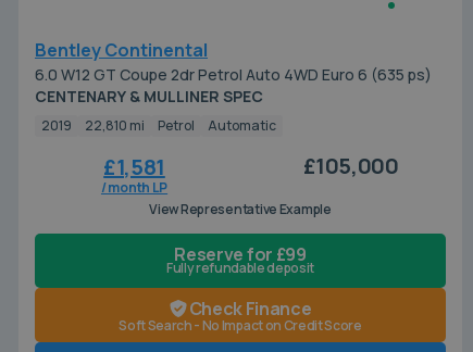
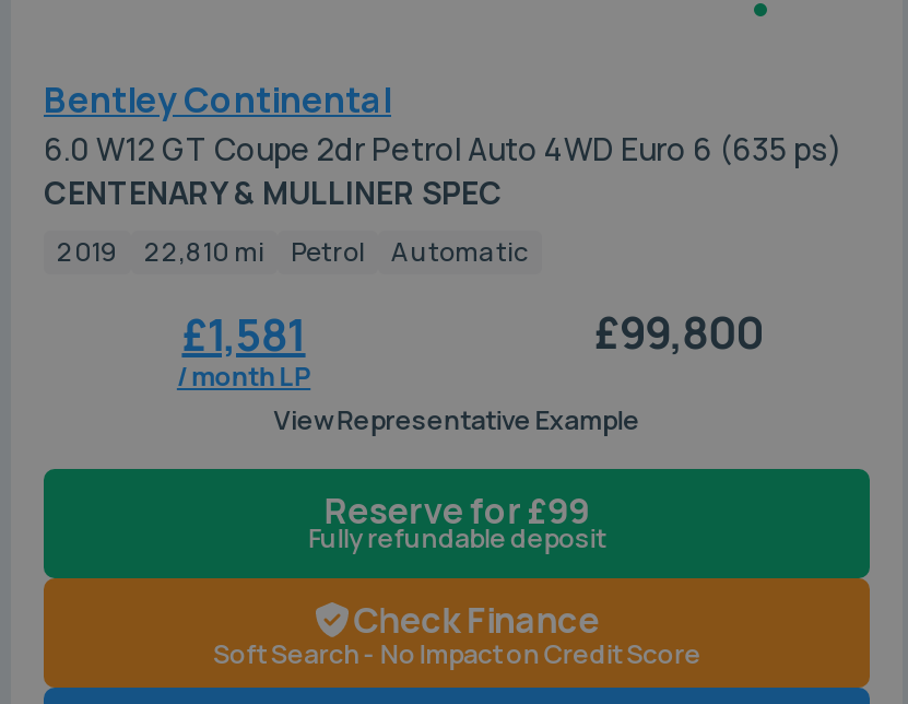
- £105,000
+ £99,800
